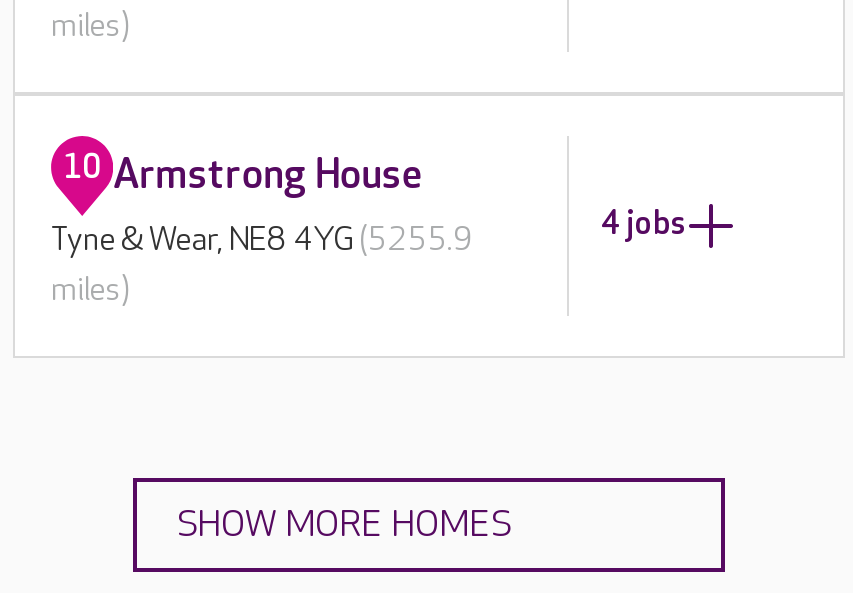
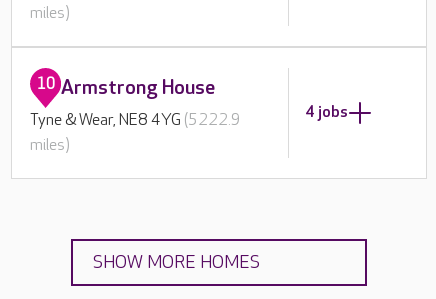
- Tyne & Wear, NE8 4YG (5255.9
+ Tyne & Wear, NE8 4YG (5222.9
